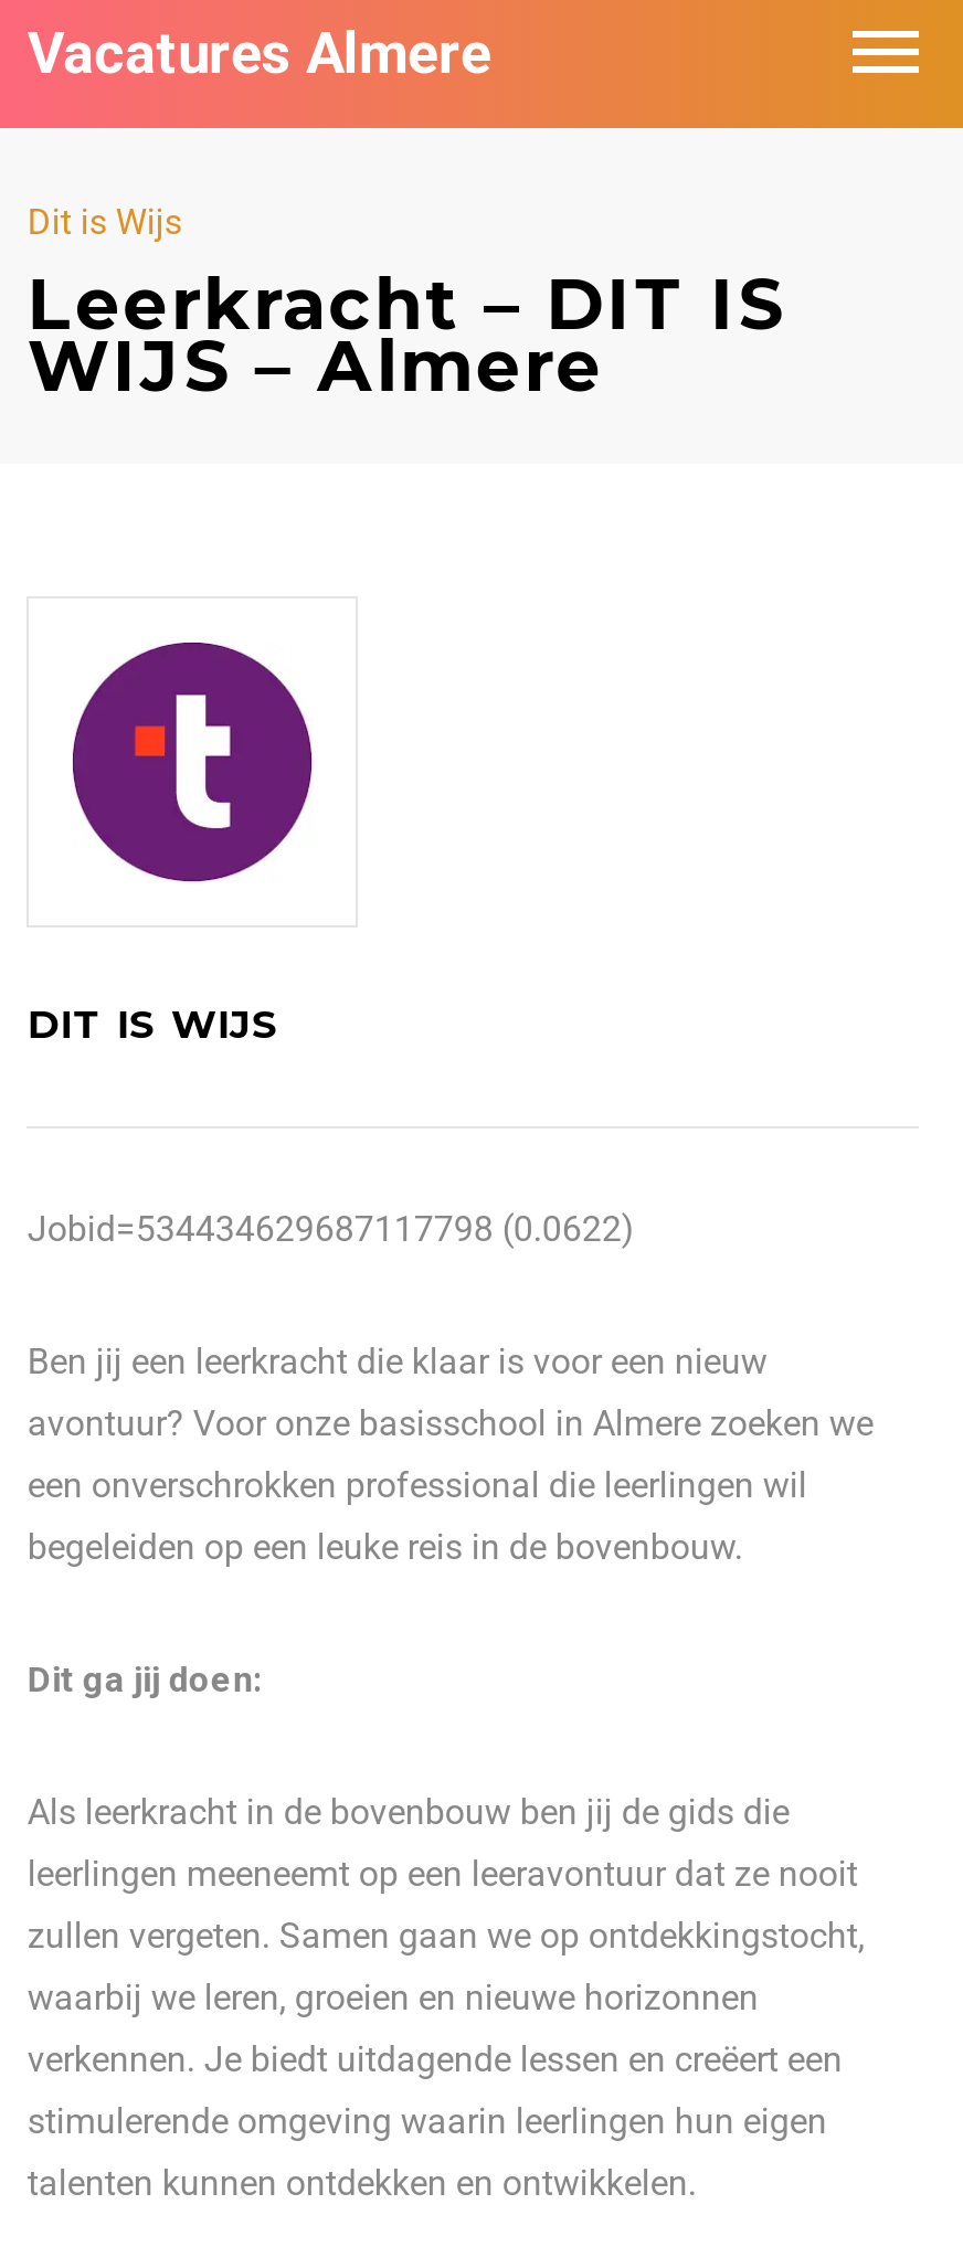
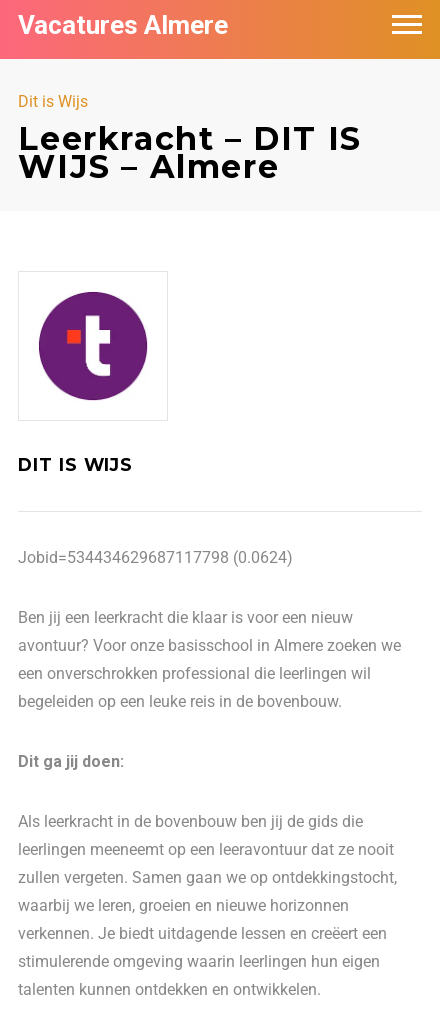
- Jobid=534434629687117798 (0.0622)
+ Jobid=534434629687117798 (0.0624)
